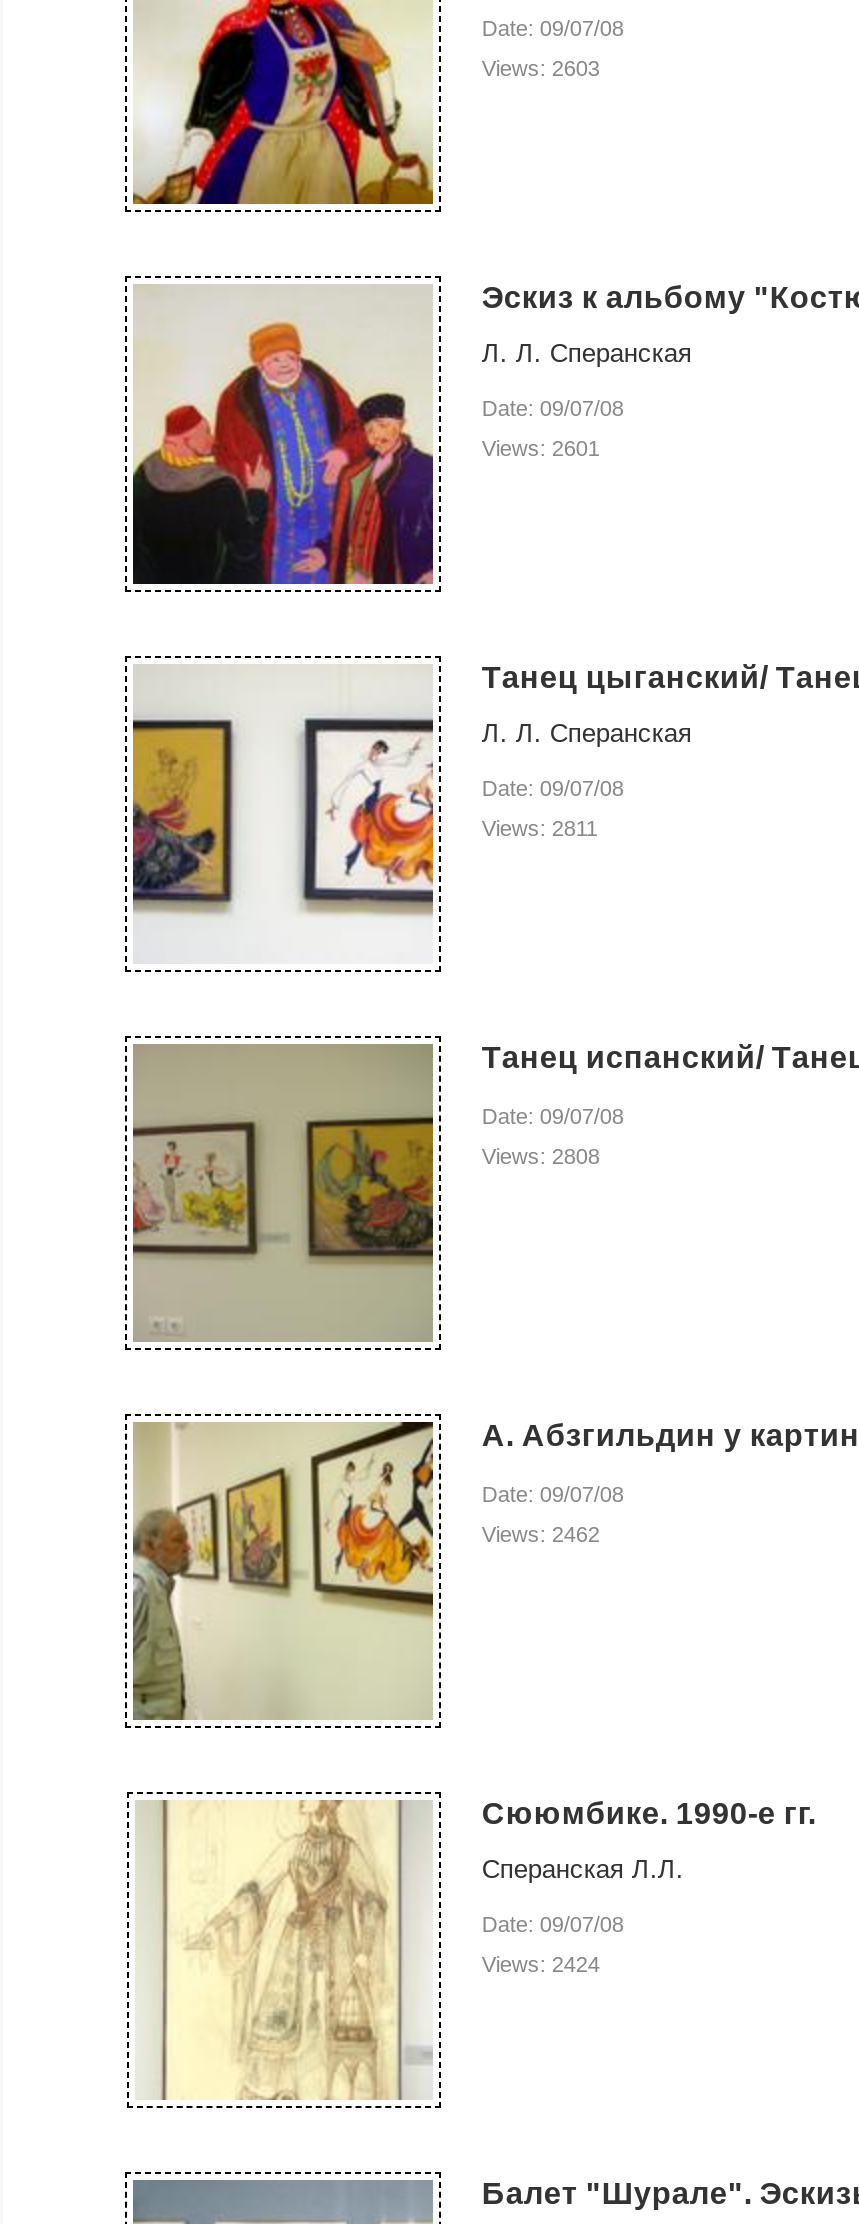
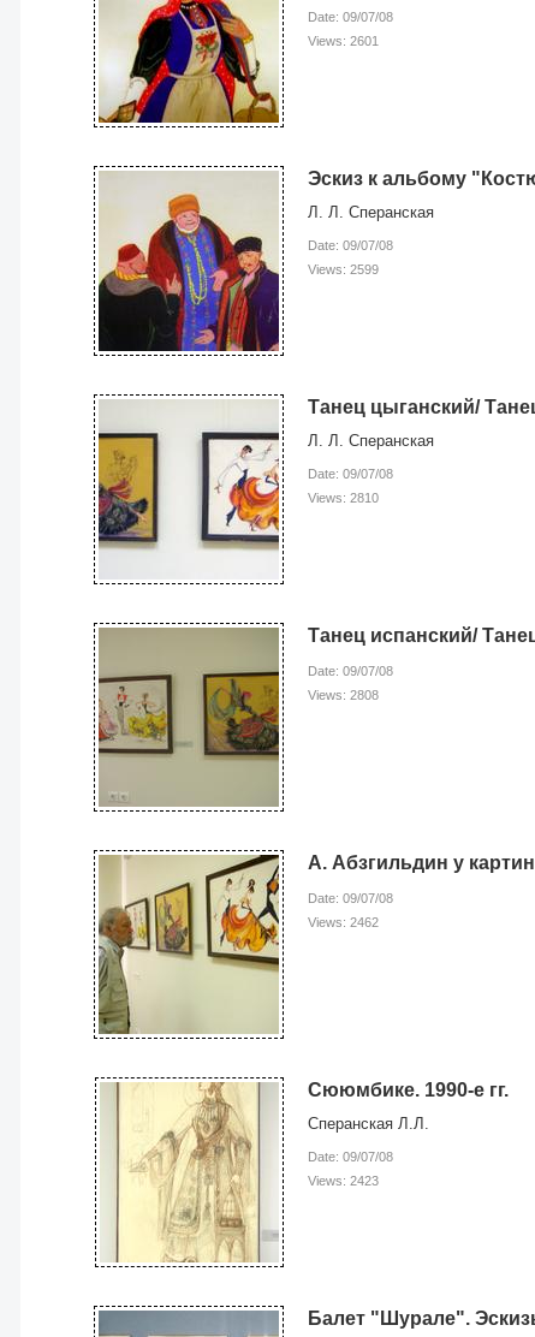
- Views: 2603
+ Views: 2601

- Views: 2601
+ Views: 2599

- Views: 2811
+ Views: 2810

- Views: 2424
+ Views: 2423
